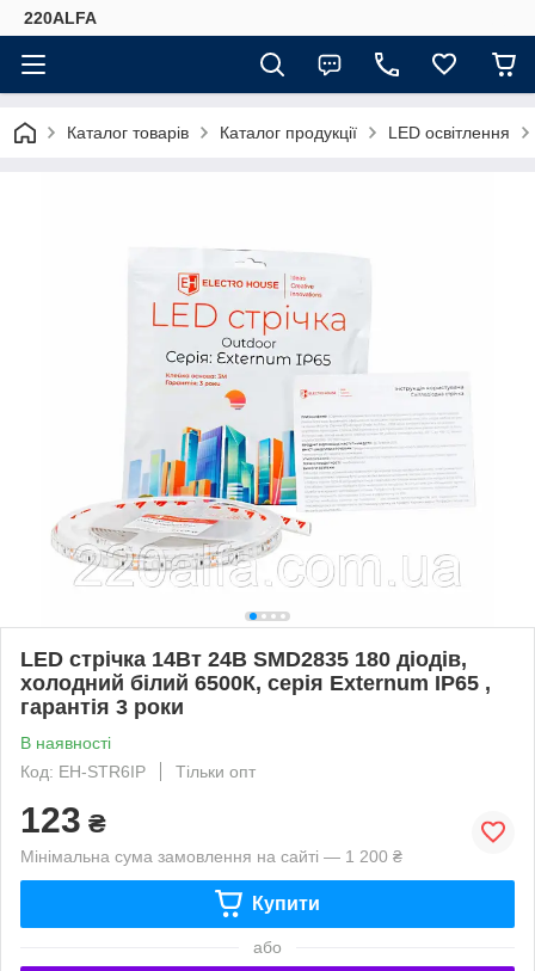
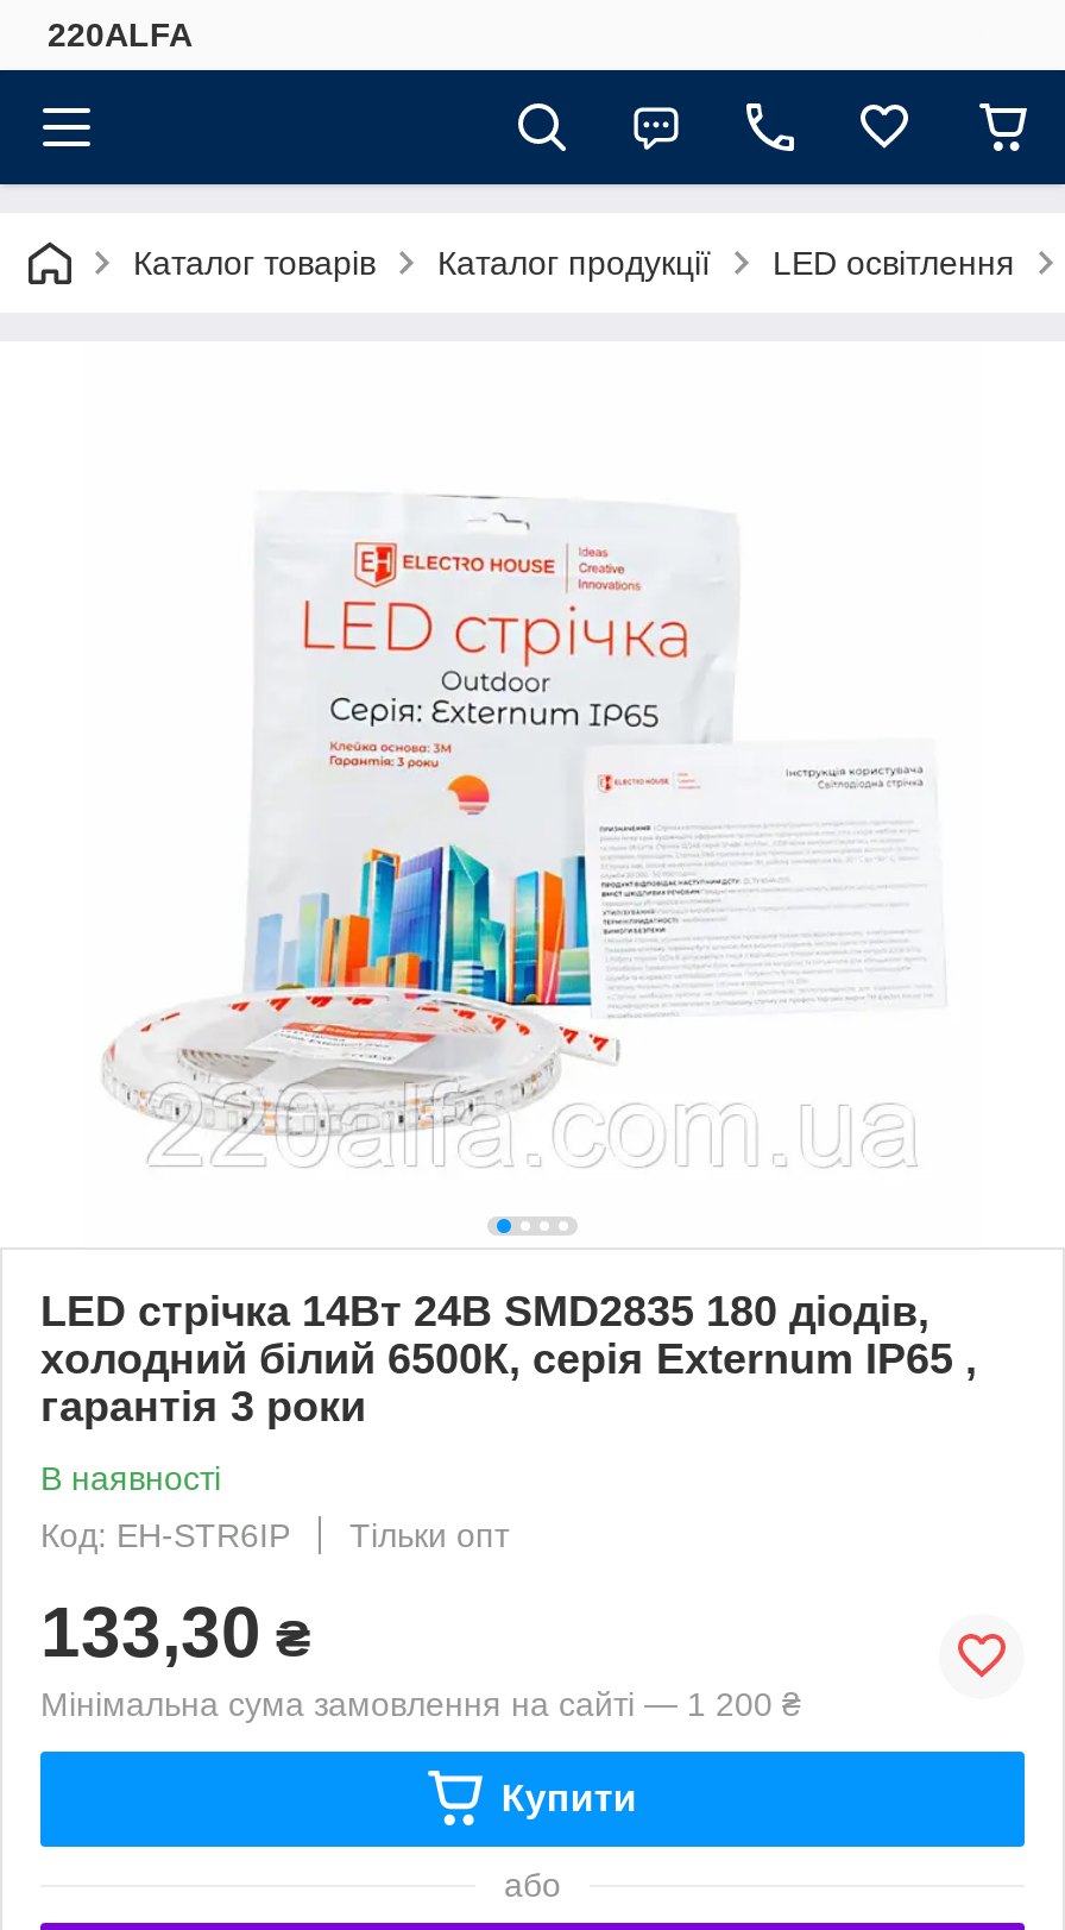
- 123 ₴
+ 133,30 ₴
